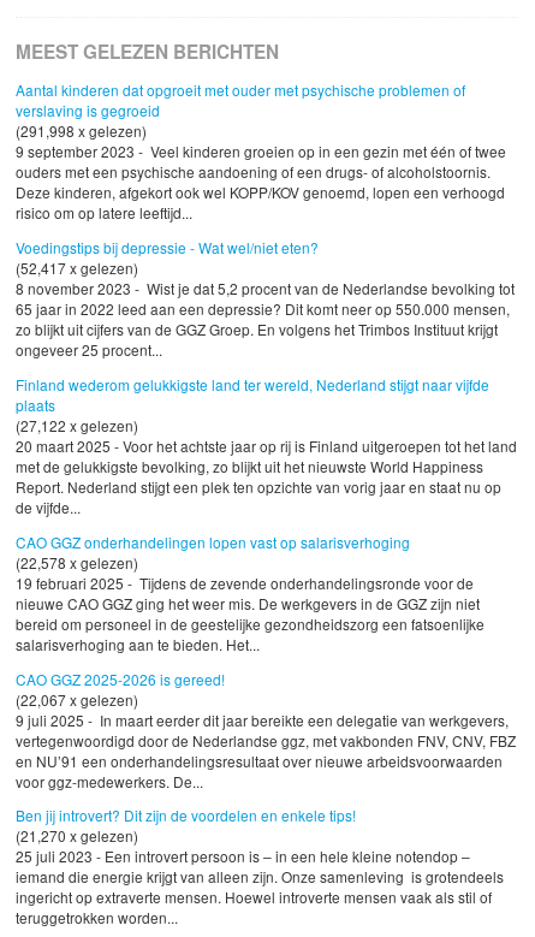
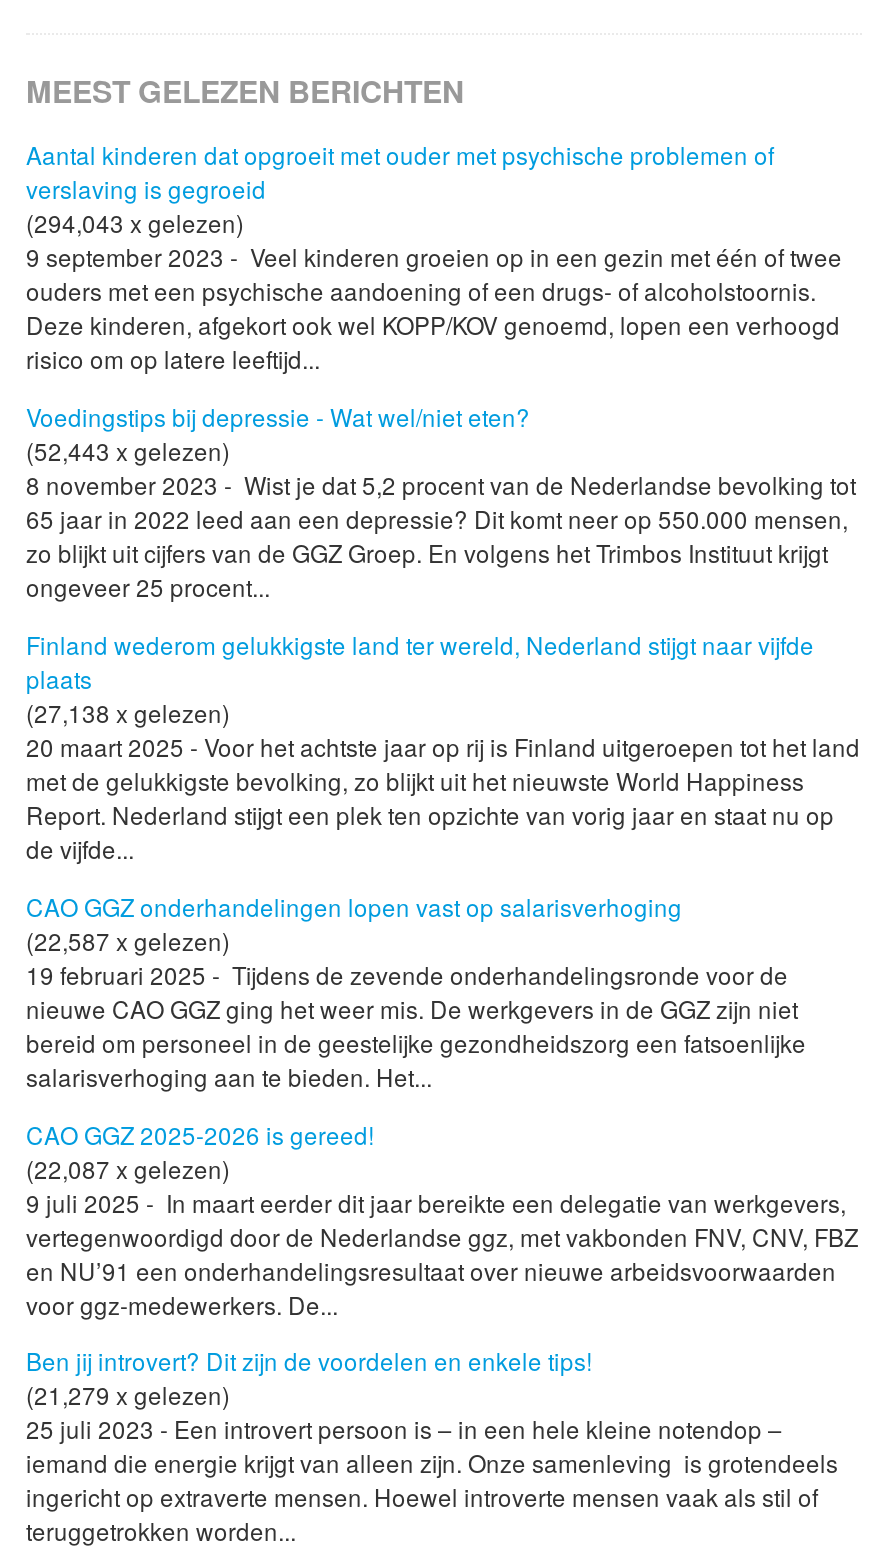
- (291,998 x gelezen)
+ (294,043 x gelezen)

- (52,417 x gelezen)
+ (52,443 x gelezen)

- (27,122 x gelezen)
+ (27,138 x gelezen)

- (22,578 x gelezen)
+ (22,587 x gelezen)

- (22,067 x gelezen)
+ (22,087 x gelezen)

- (21,270 x gelezen)
+ (21,279 x gelezen)
